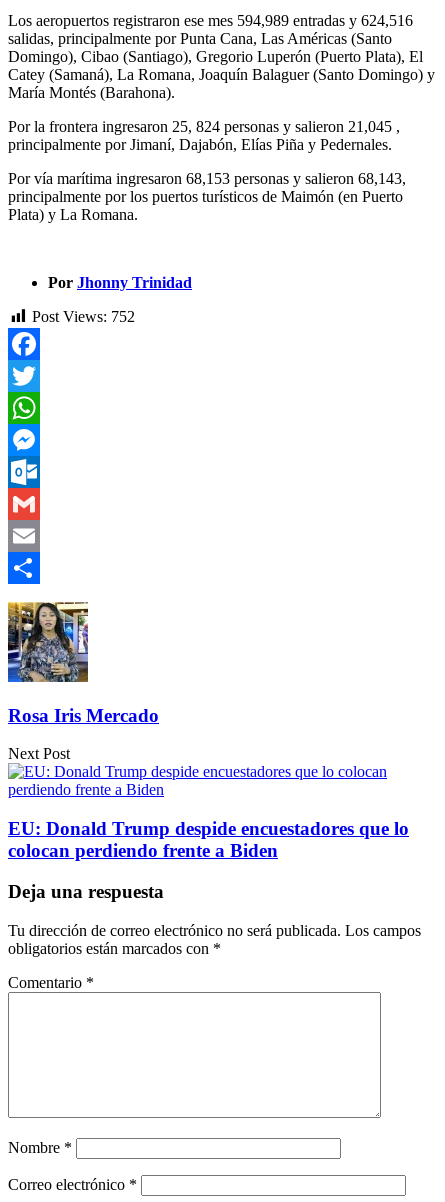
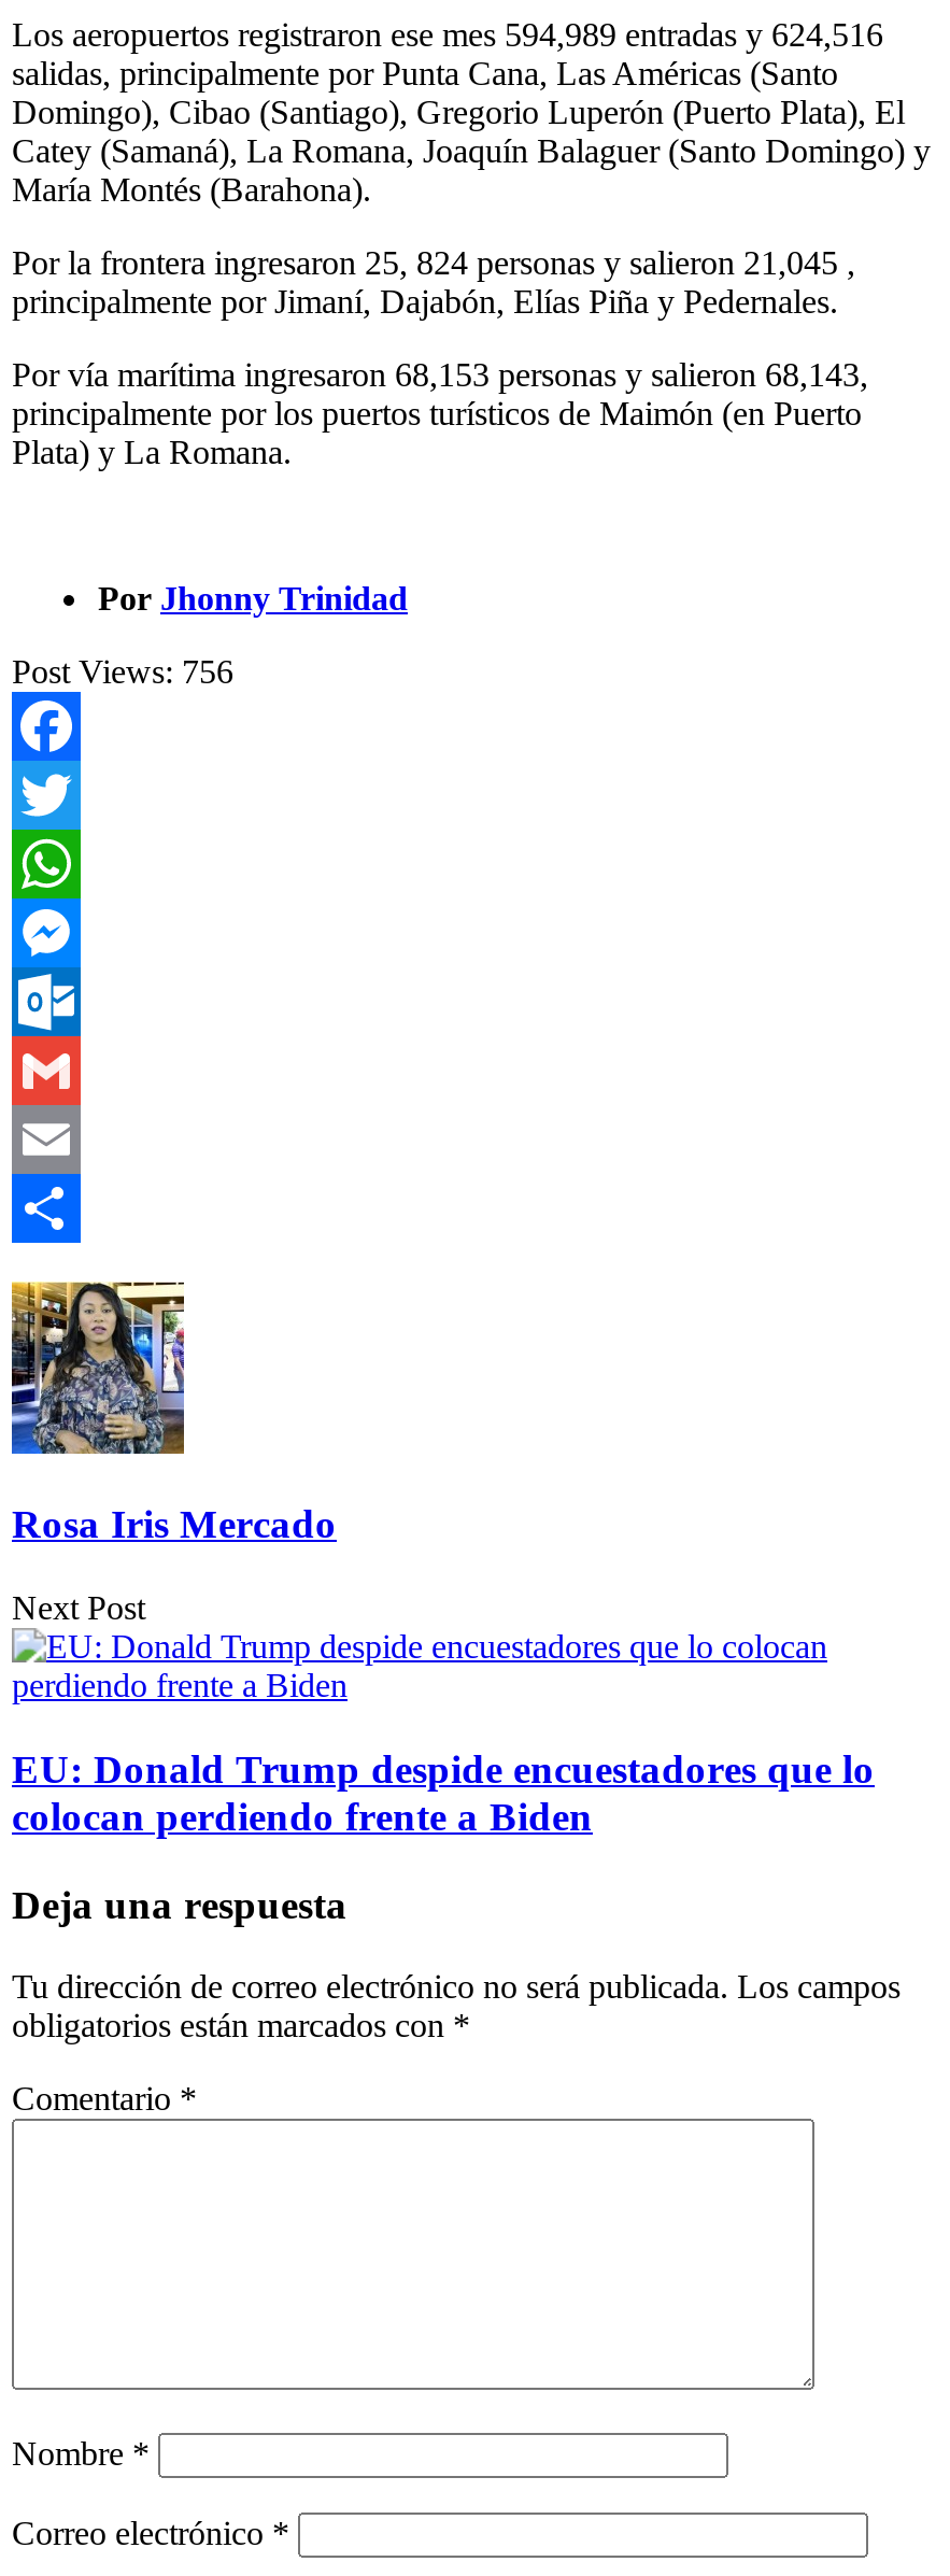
- Post Views: 752
+ Post Views: 756
